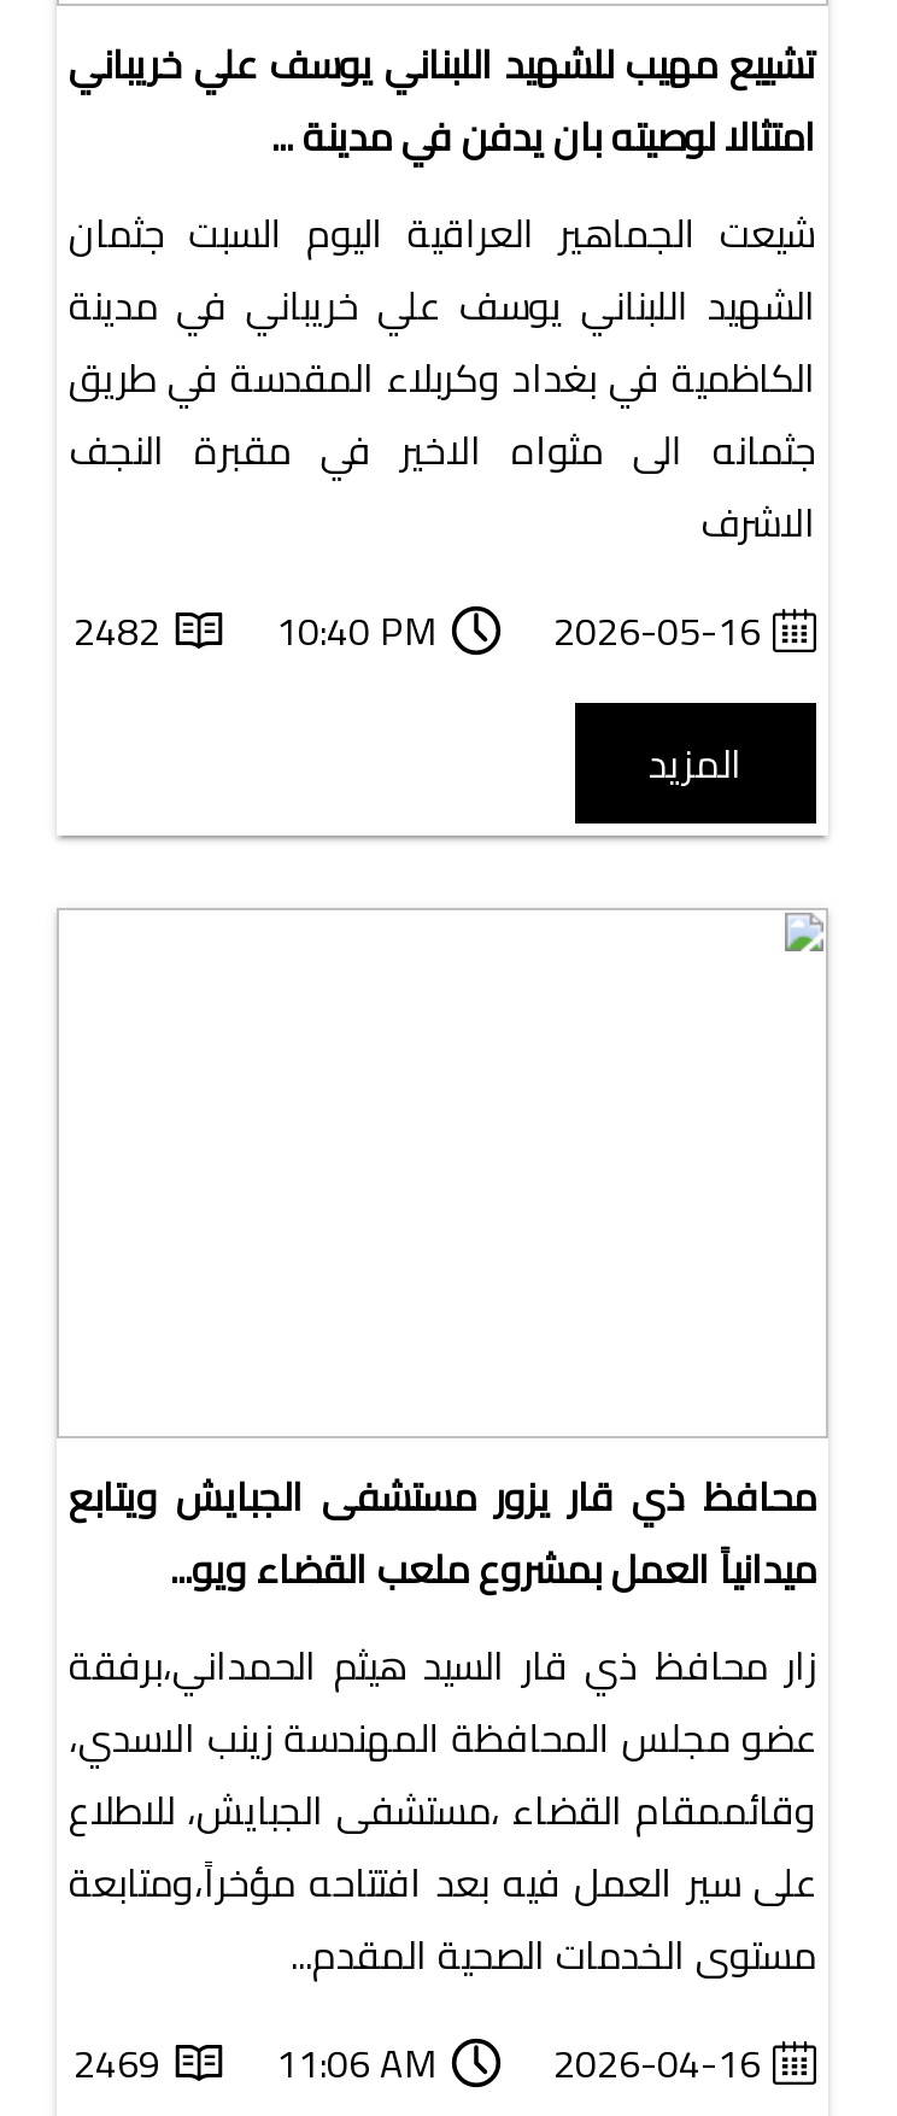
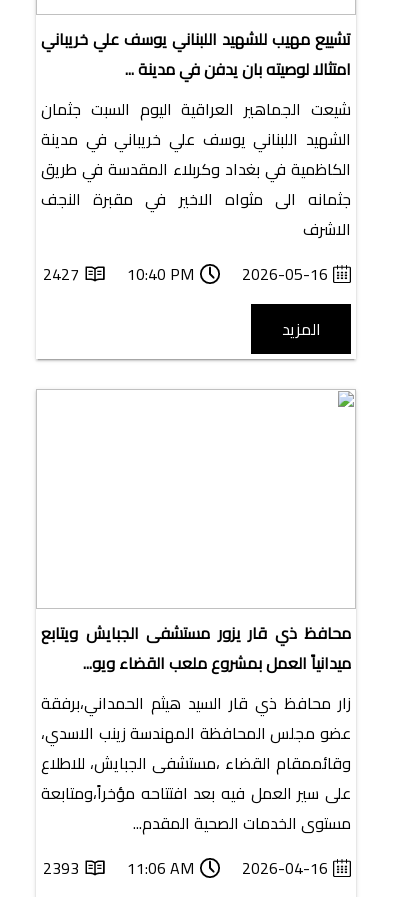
- 2482 10:40 PM 2026-05-16
+ 2427 10:40 PM 2026-05-16

- 2469 11:06 AM 2026-04-16
+ 2393 11:06 AM 2026-04-16
